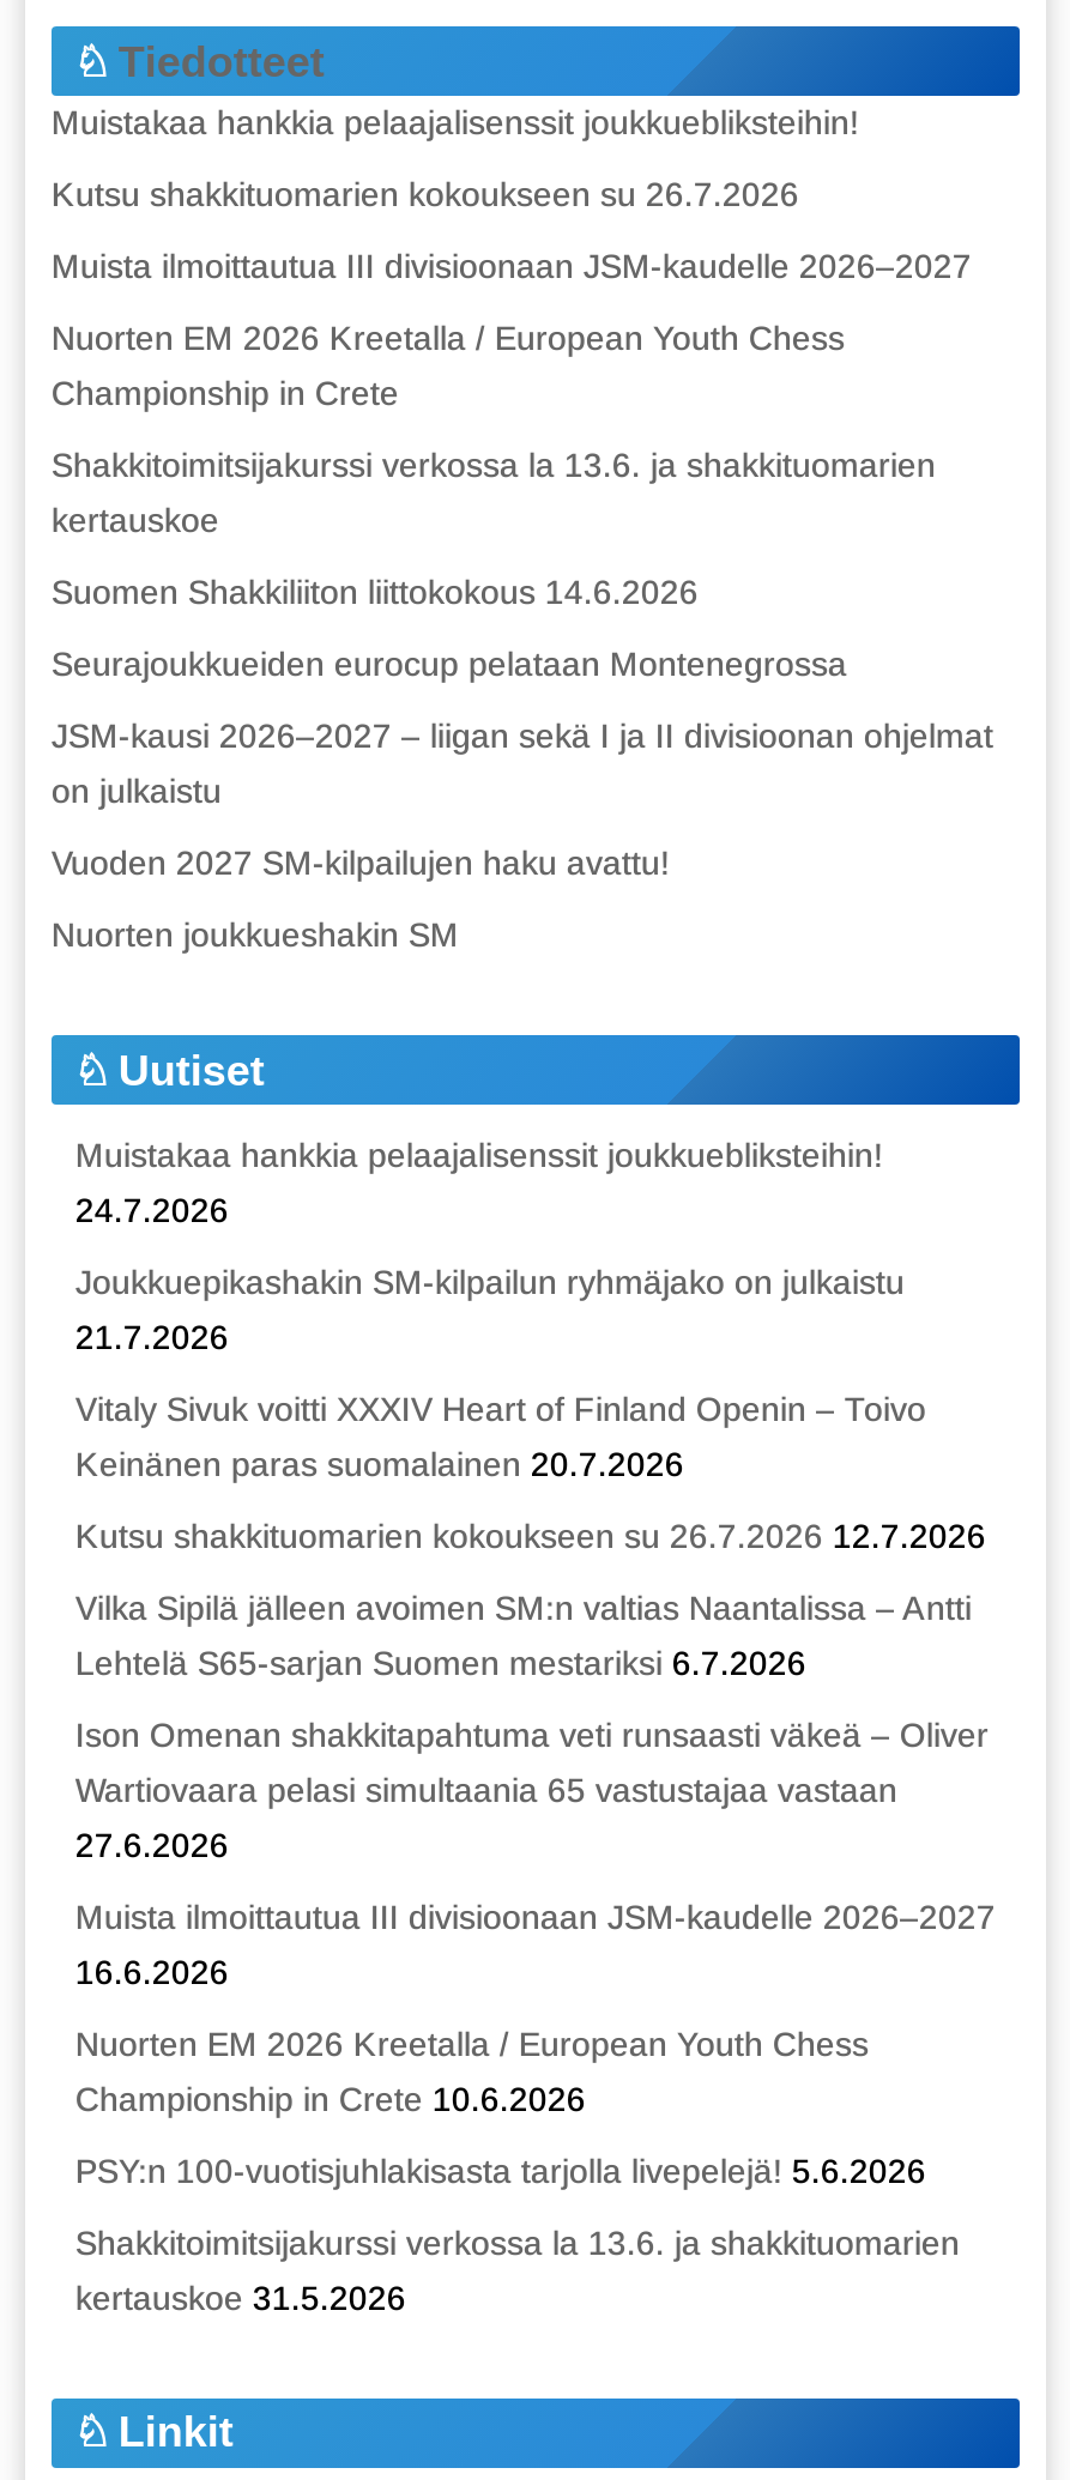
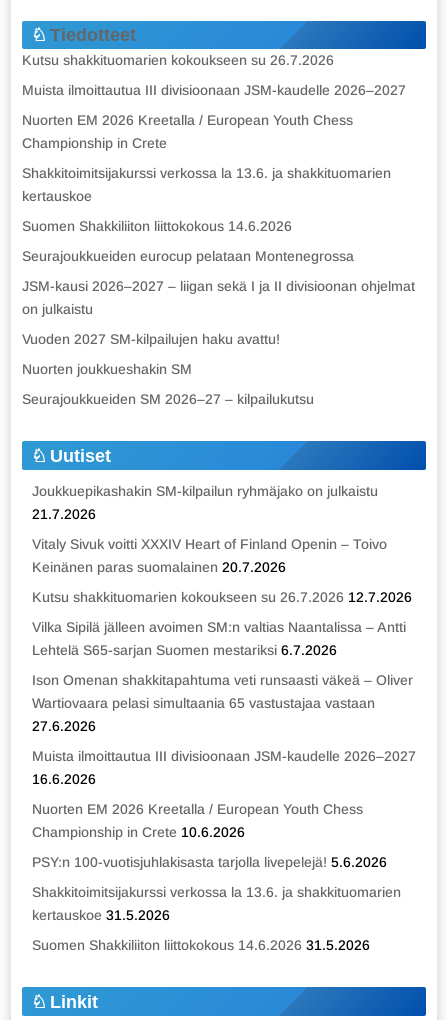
- Muistakaa hankkia pelaajalisenssit joukkuebliksteihin!

+ Seurajoukkueiden SM 2026–27 – kilpailukutsu

- Muistakaa hankkia pelaajalisenssit joukkuebliksteihin!
- 24.7.2026

moved up: Joukkuepikashakin SM-kilpailun ryhmäjako on julkaistu | 21.7.2026 | Vitaly Sivuk voitti XXXIV Heart of Finland Openin – Toivo | ... | Shakkitoimitsijakurssi verkossa la 13.6. ja shakkituomarien | kertauskoe 31.5.2026

+ Suomen Shakkiliiton liittokokous 14.6.2026 31.5.2026
